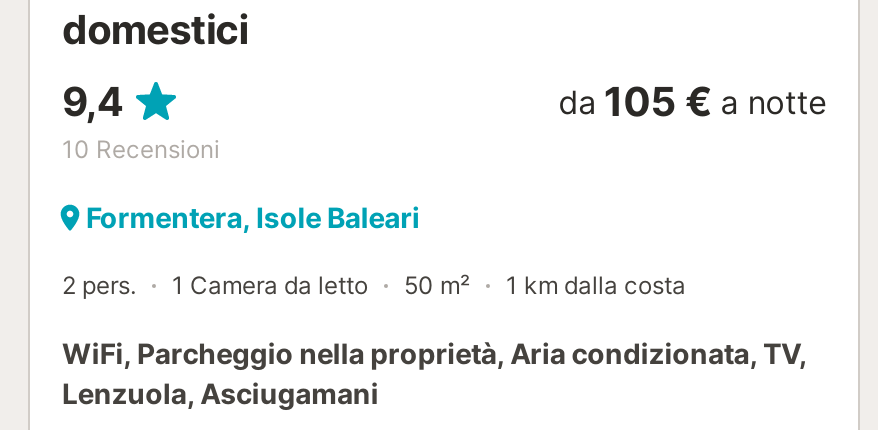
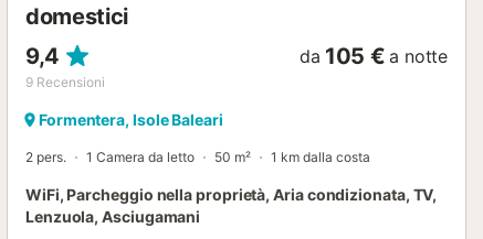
- 10 Recensioni
+ 9 Recensioni
